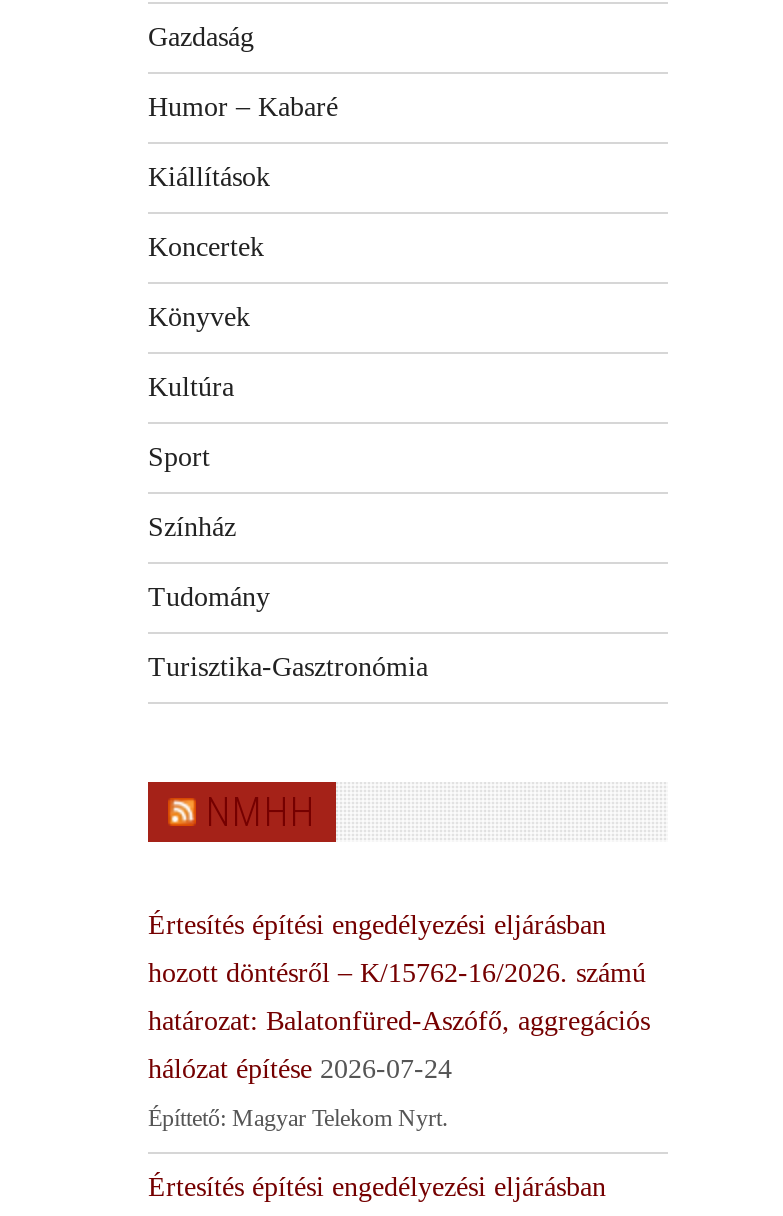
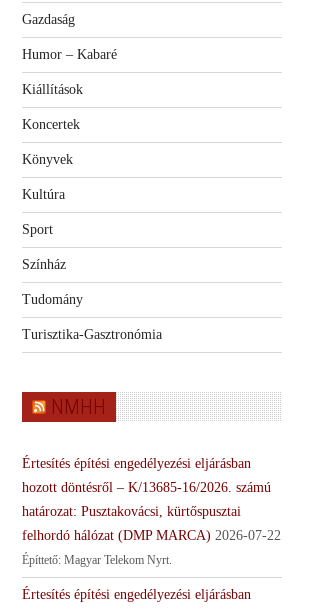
- hozott döntésről – K/15762-16/2026. számú
+ hozott döntésről – K/13685-16/2026. számú

- határozat: Balatonfüred-Aszófő, aggregációs
+ határozat: Pusztakovácsi, kürtőspusztai

- hálózat építése 2026-07-24
+ felhordó hálózat (DMP MARCA) 2026-07-22
